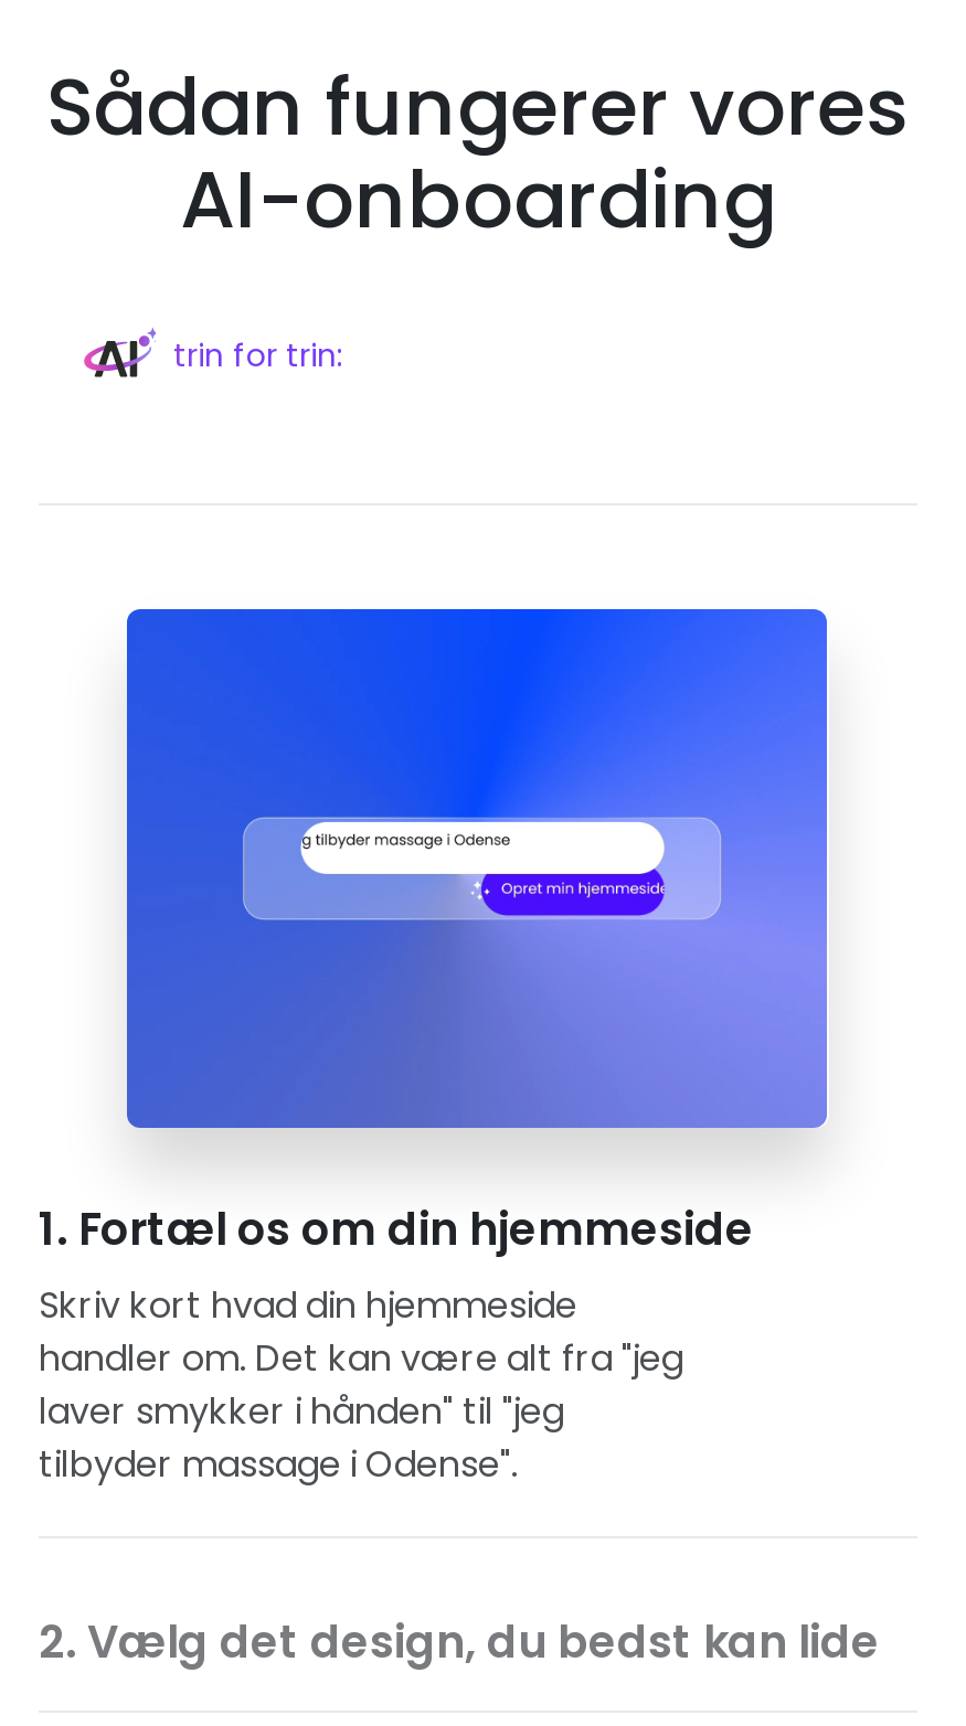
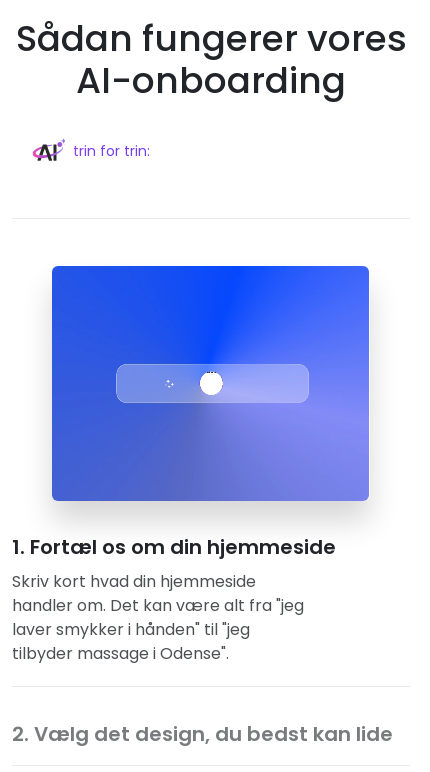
- [image]
+ [image]
